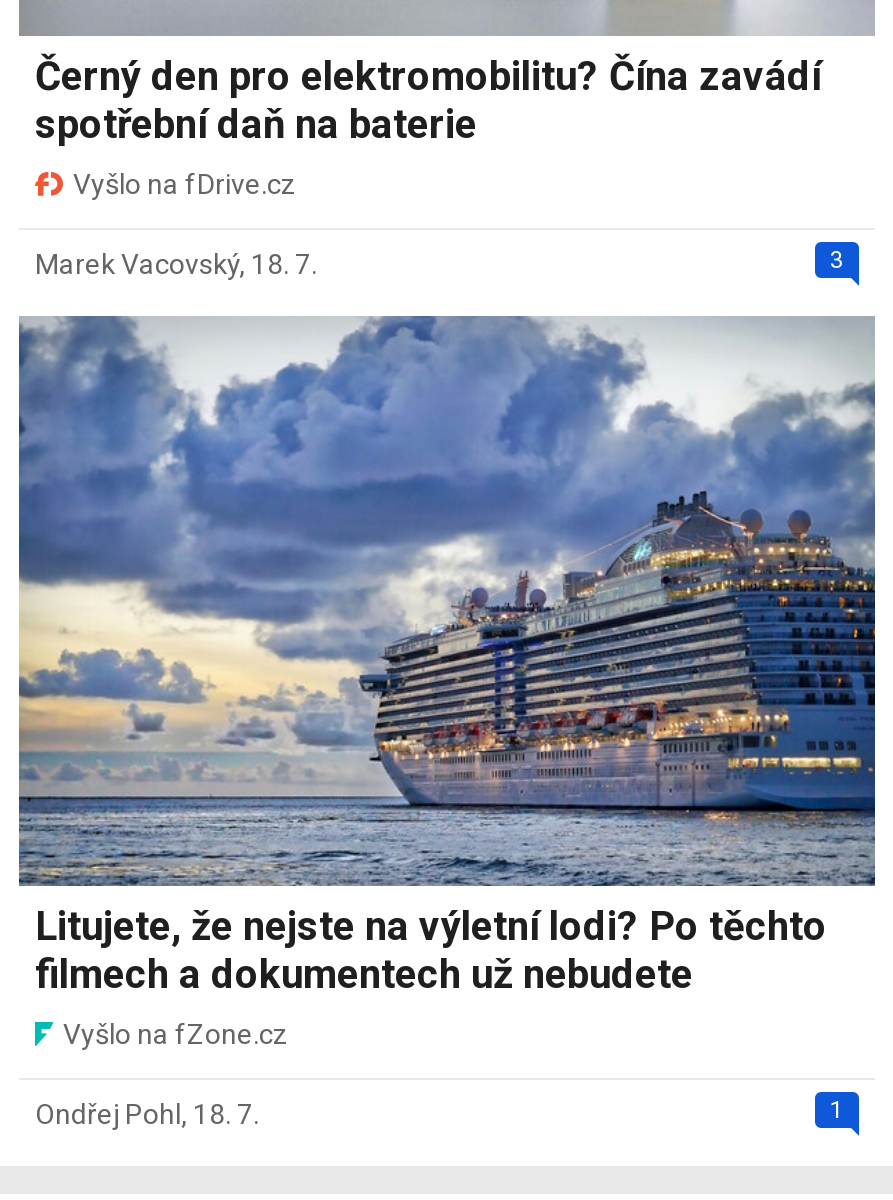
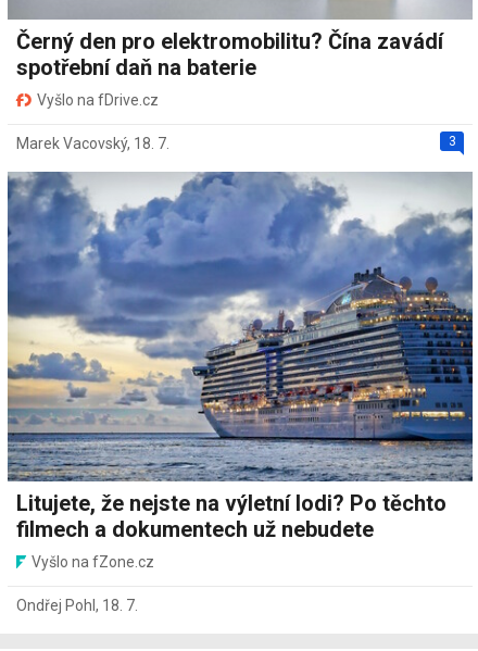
- 1
